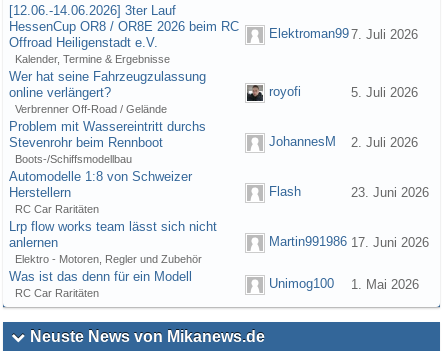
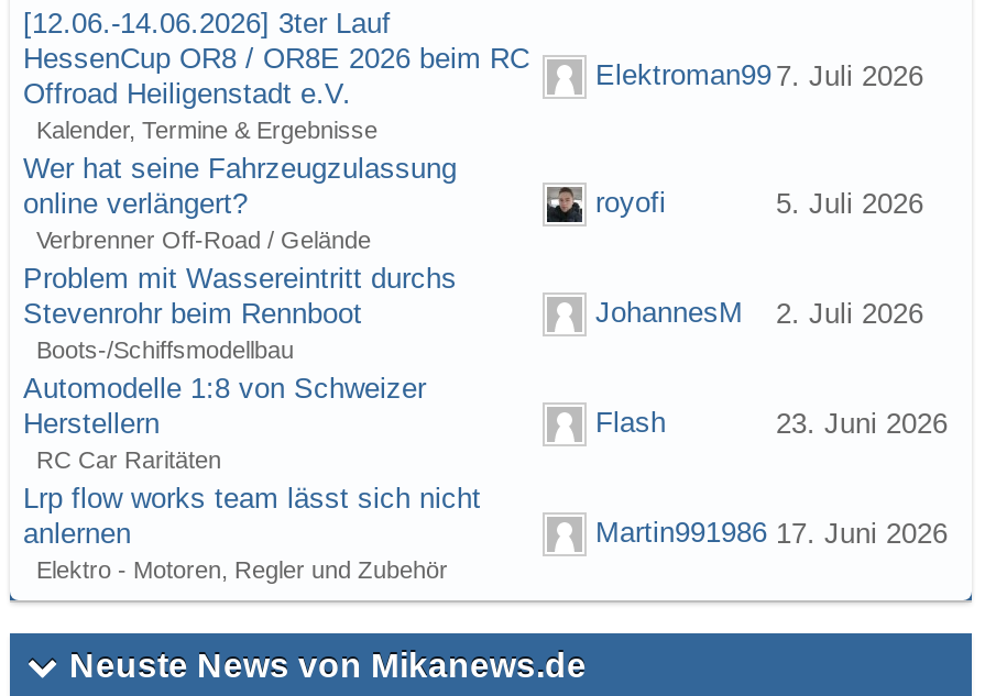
- Was ist das denn für ein Modell
- RC Car Raritäten

- Unimog100
- 1. Mai 2026
